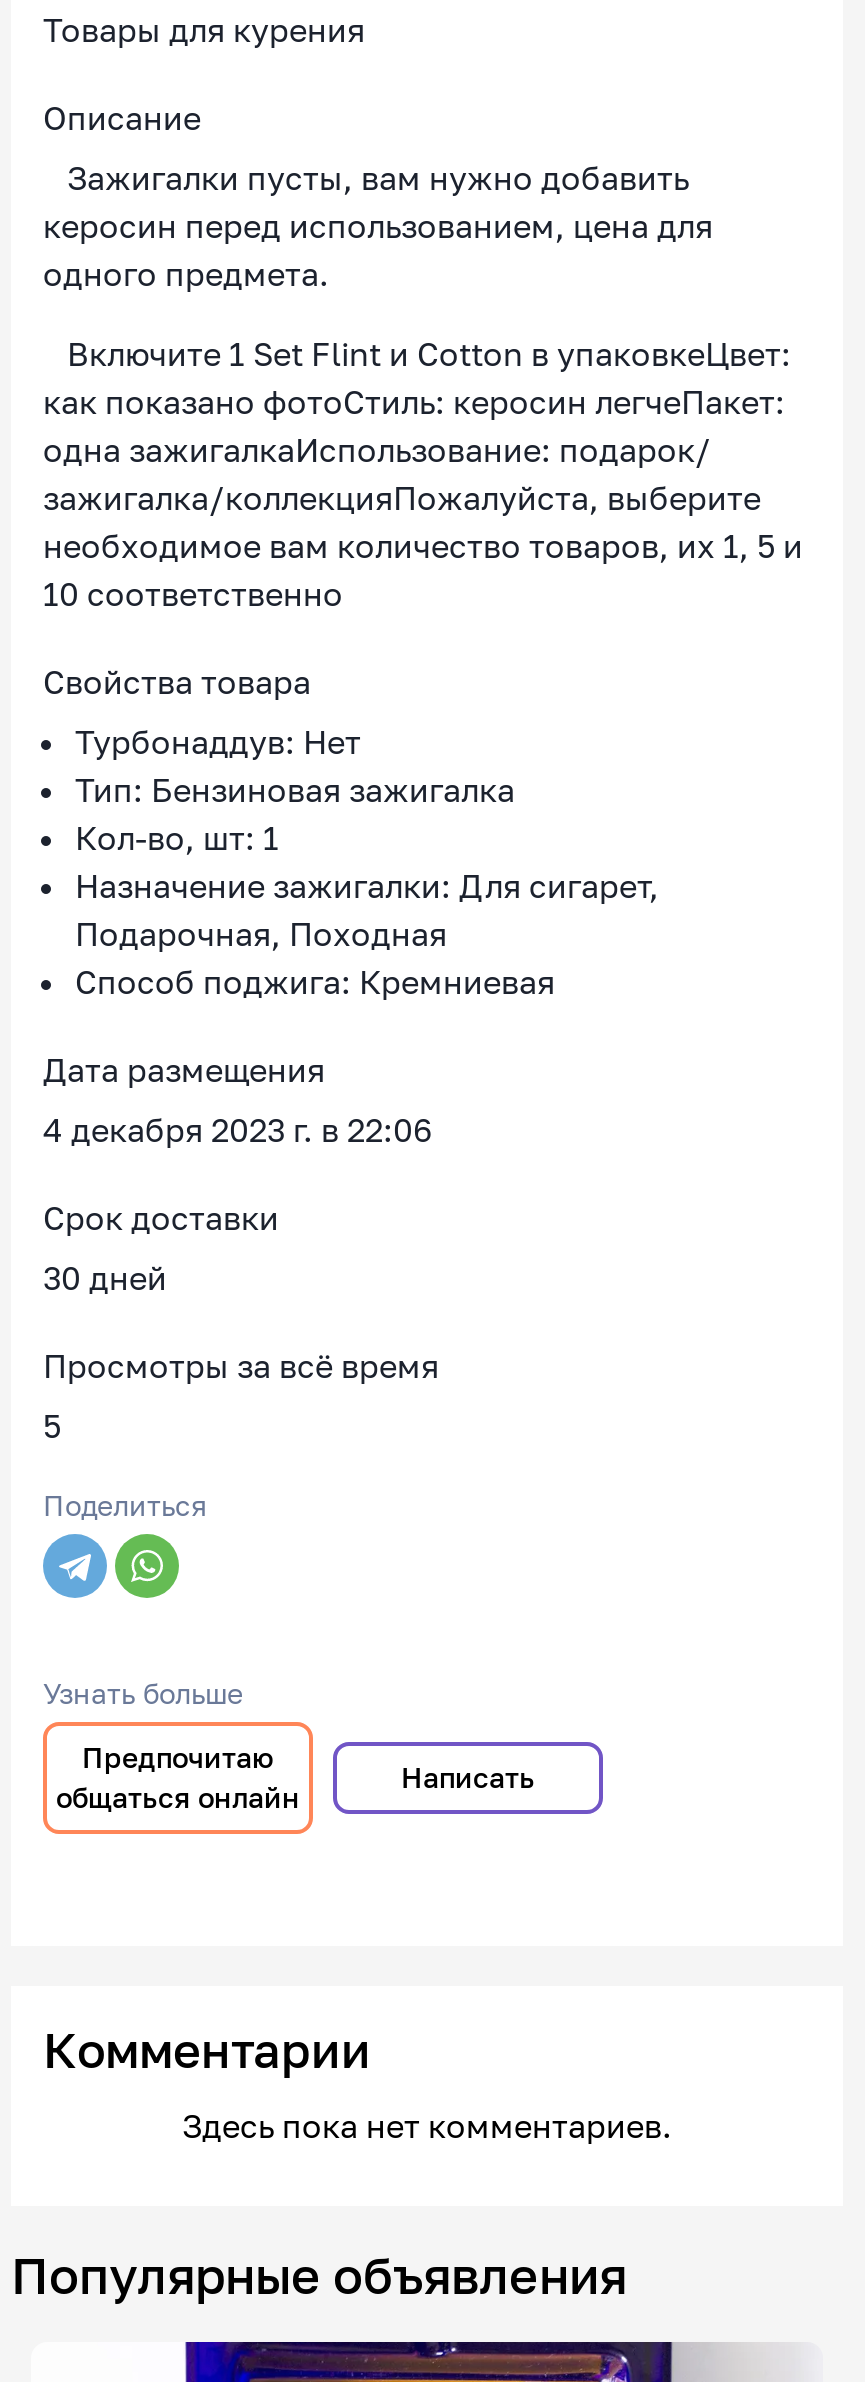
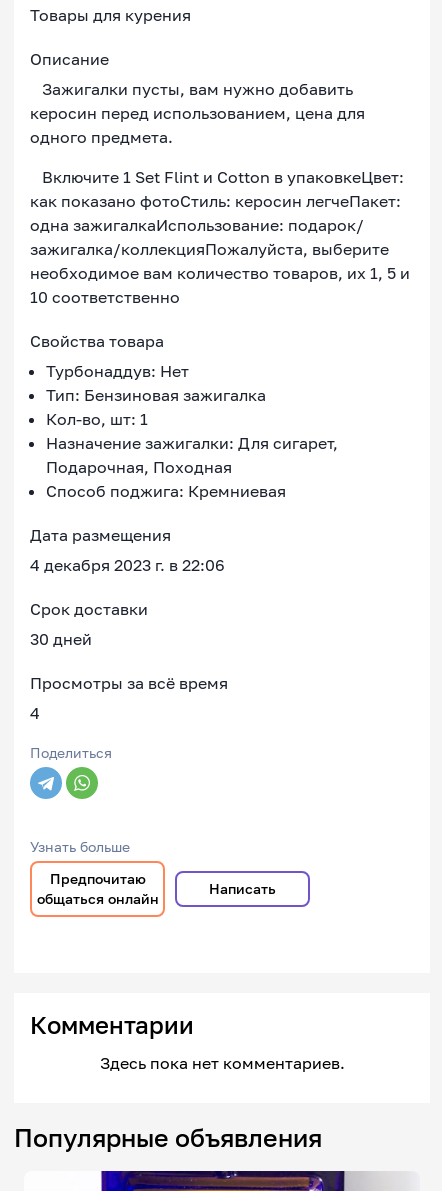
- 5
+ 4
